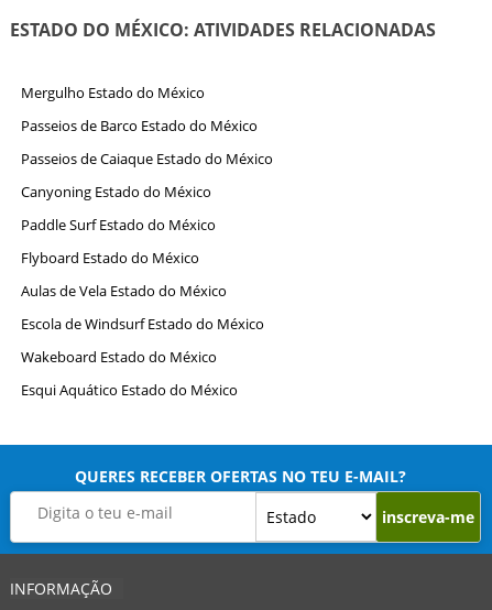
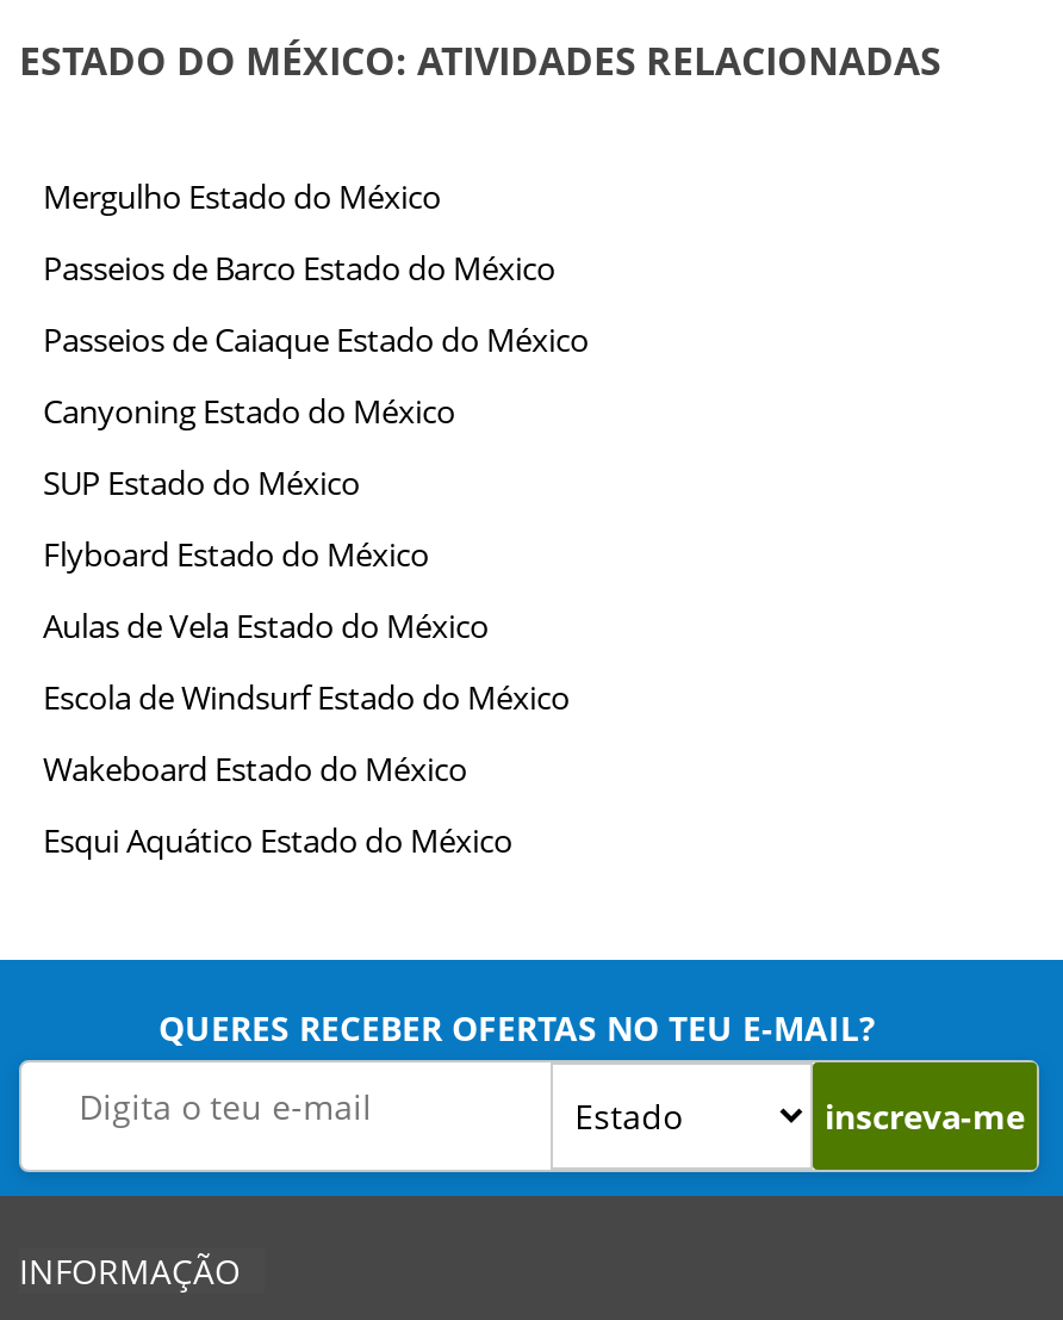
- Paddle Surf Estado do México
+ SUP Estado do México
